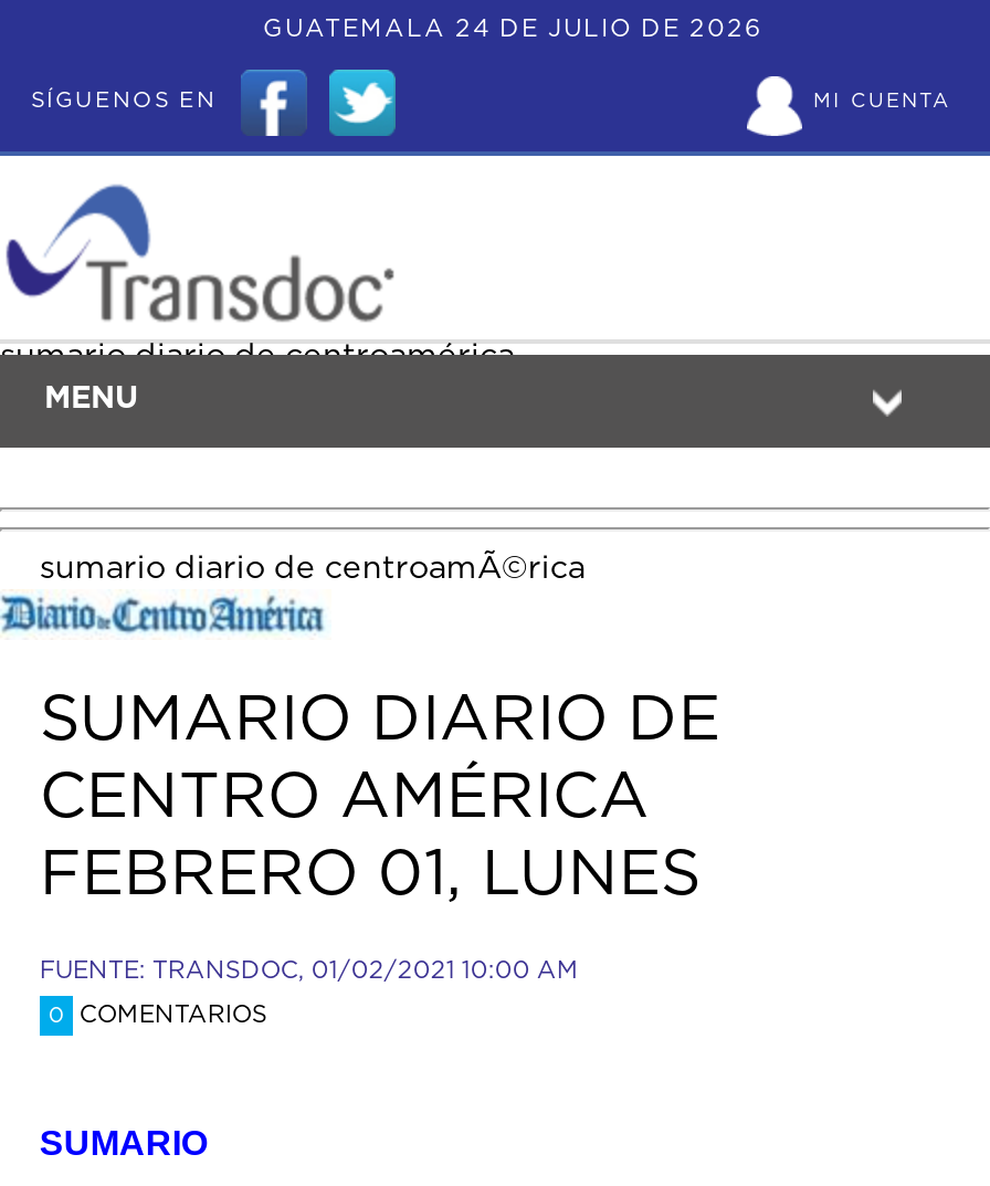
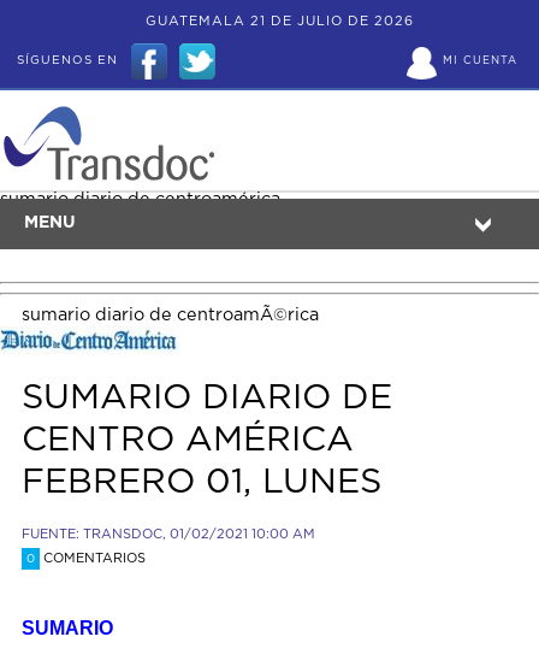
- GUATEMALA 24 DE JULIO DE 2026
+ GUATEMALA 21 DE JULIO DE 2026
